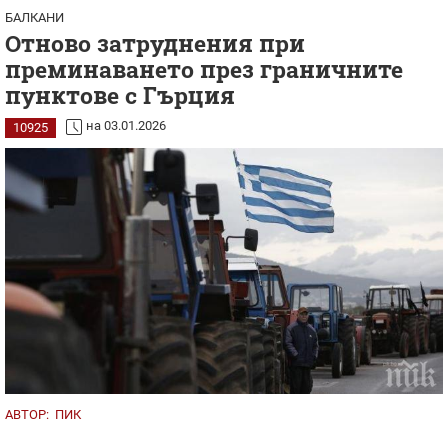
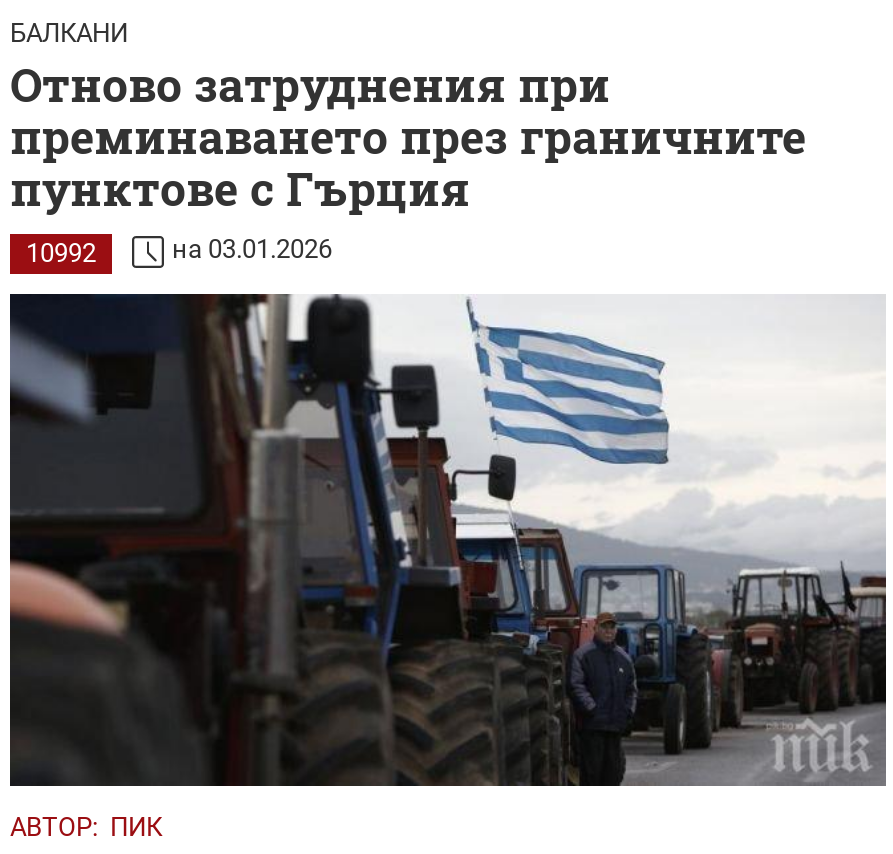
- 10925
+ 10992
